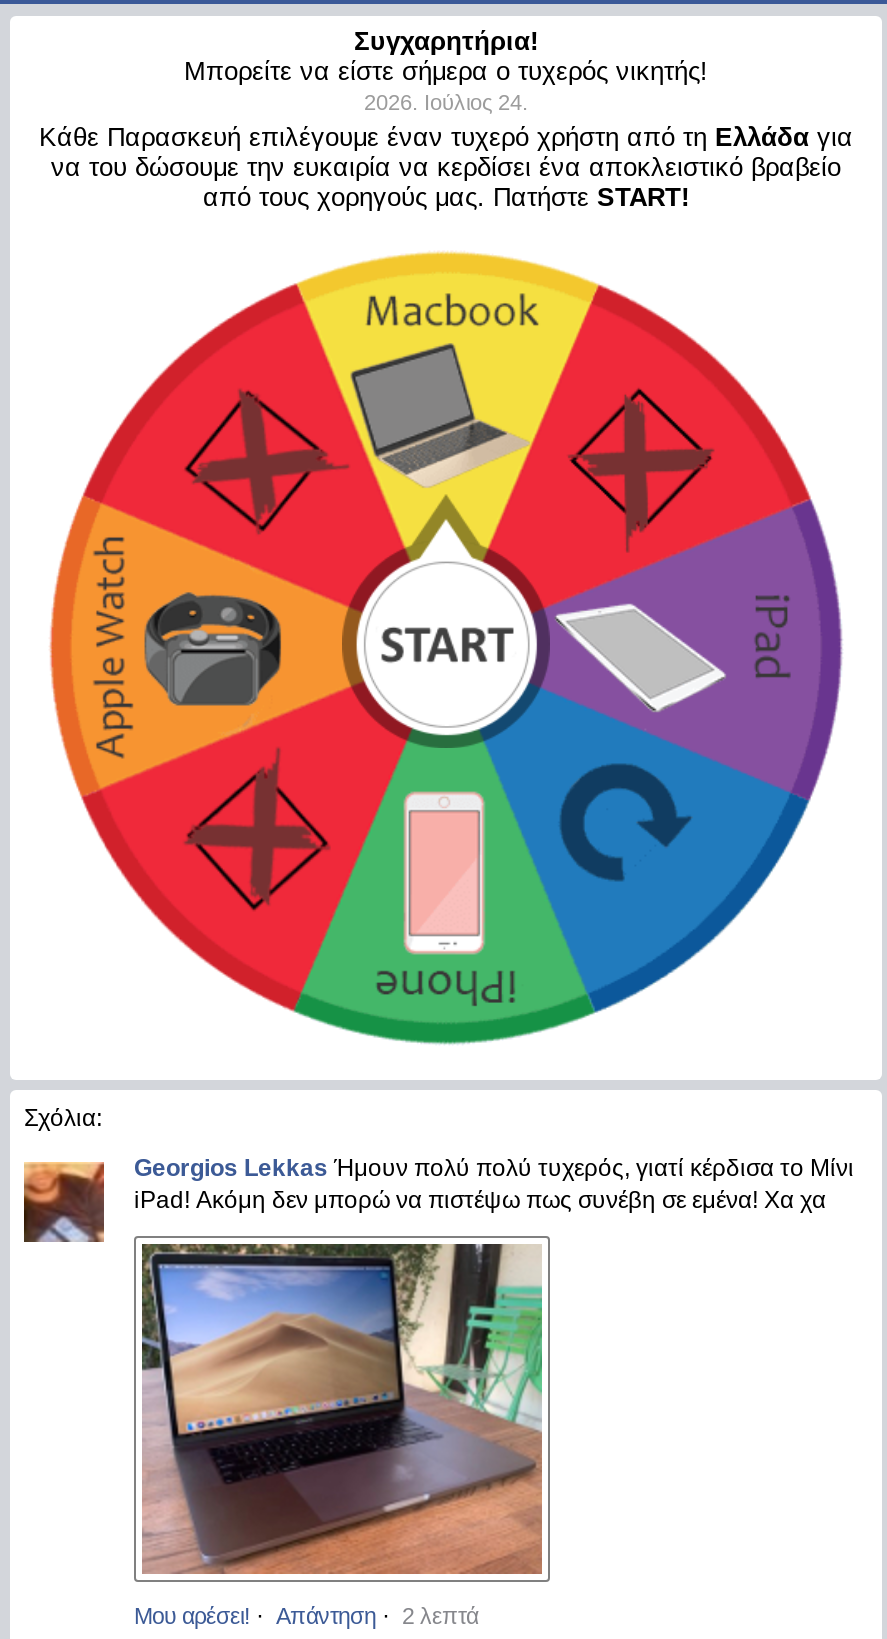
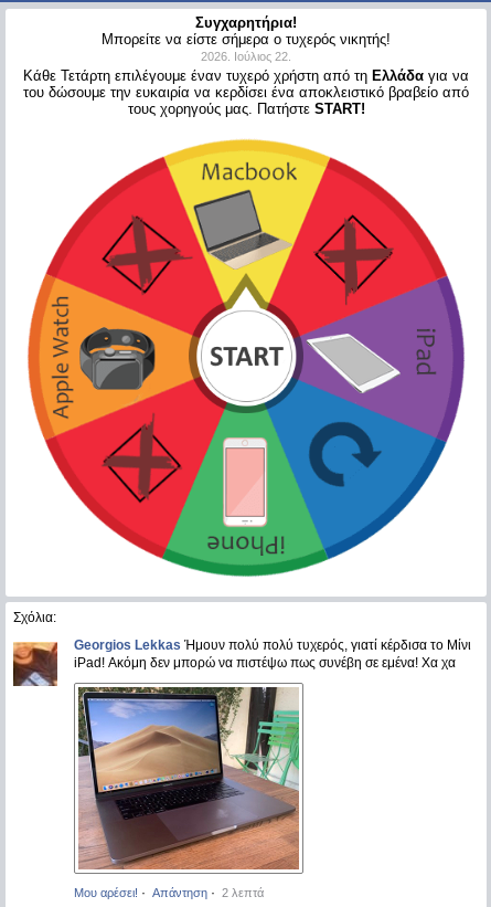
- 2026. Ιούλιος 24.
- Κάθε Παρασκευή επιλέγουμε έναν τυχερό χρήστη από τη Ελλάδα για
- να του δώσουμε την ευκαιρία να κερδίσει ένα αποκλειστικό βραβείο
- από τους χορηγούς μας. Πατήστε START!
+ 2026. Ιούλιος 22.
+ Κάθε Τετάρτη επιλέγουμε έναν τυχερό χρήστη από τη Ελλάδα για να
+ του δώσουμε την ευκαιρία να κερδίσει ένα αποκλειστικό βραβείο από
+ τους χορηγούς μας. Πατήστε START!
